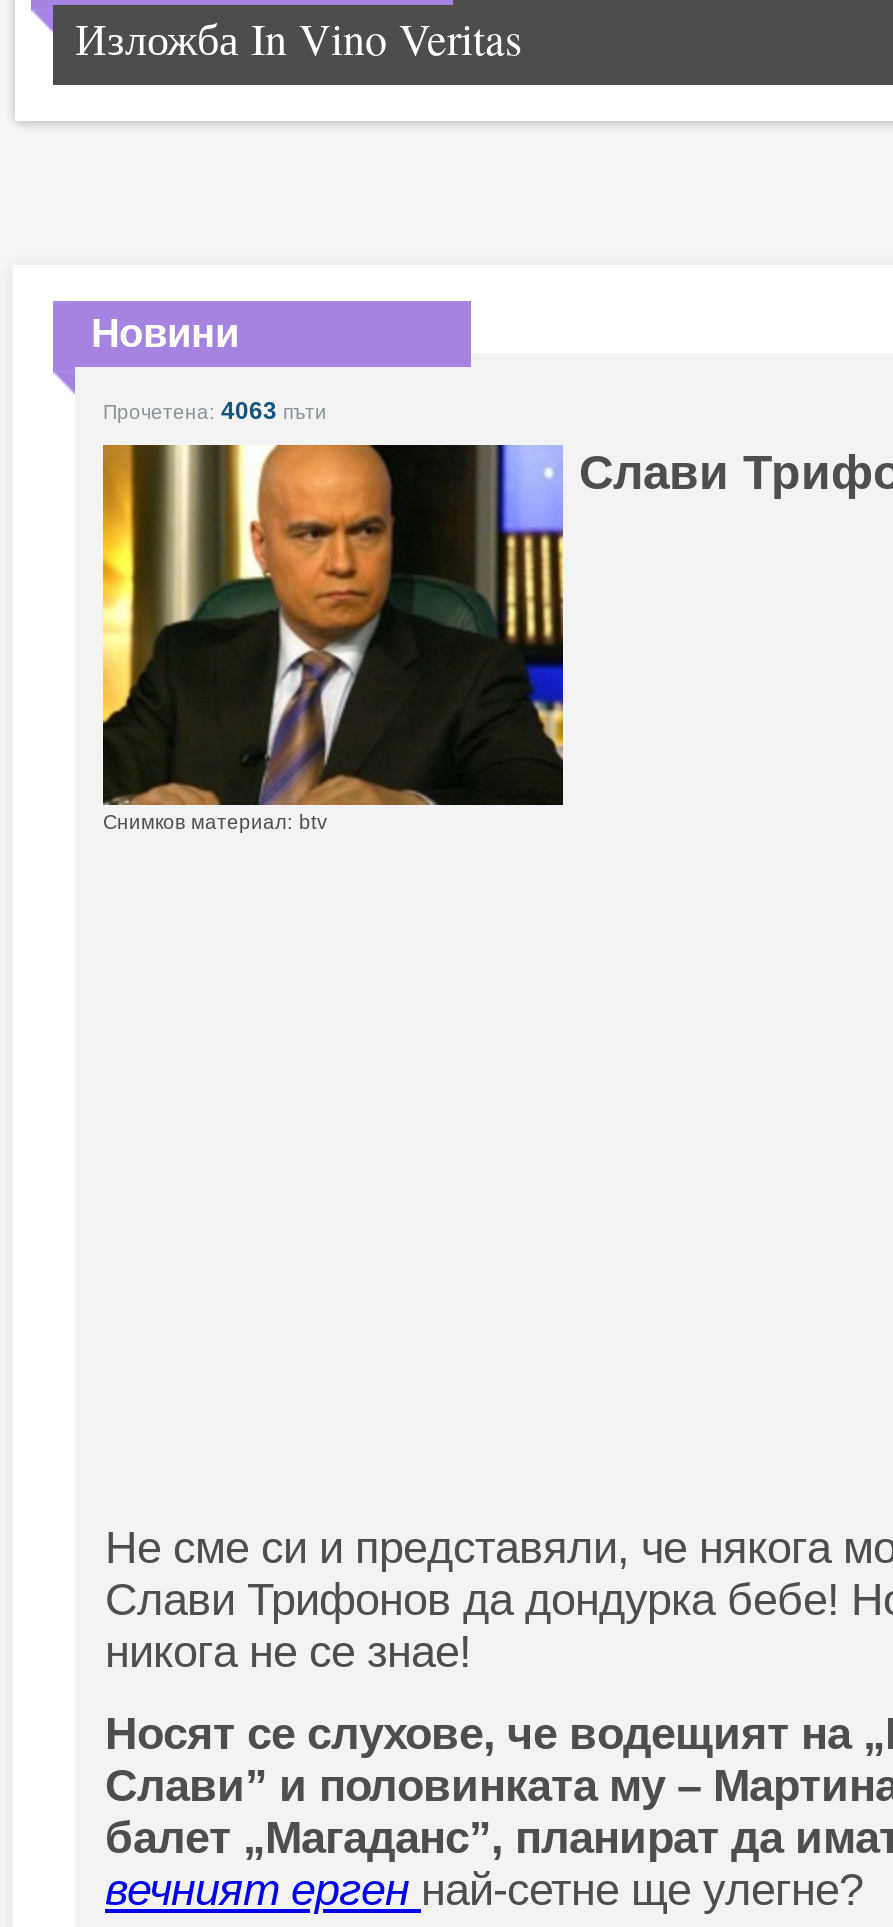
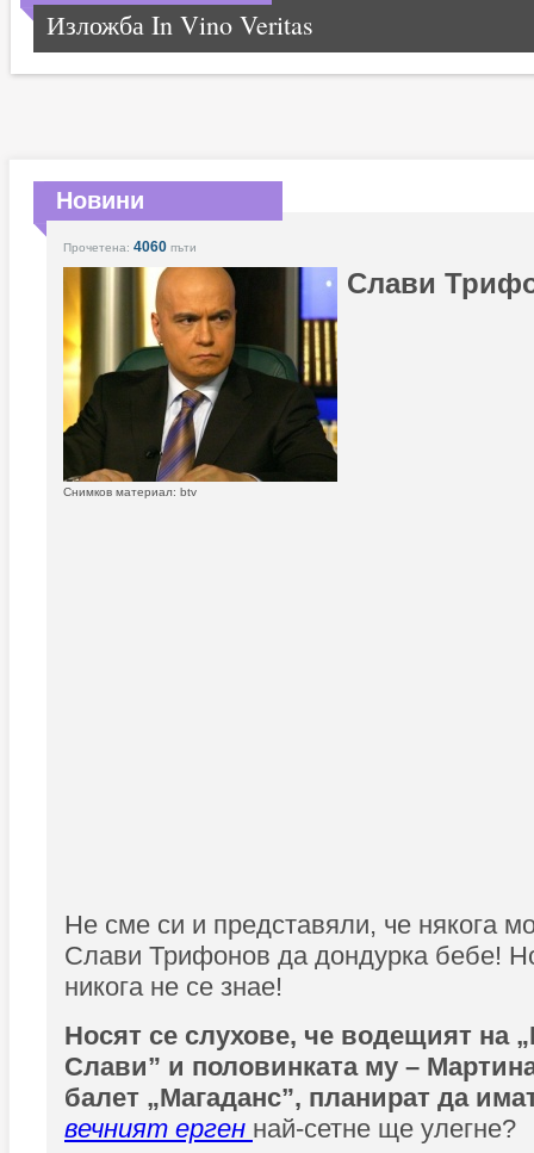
- Прочетена: 4063 пъти
+ Прочетена: 4060 пъти
